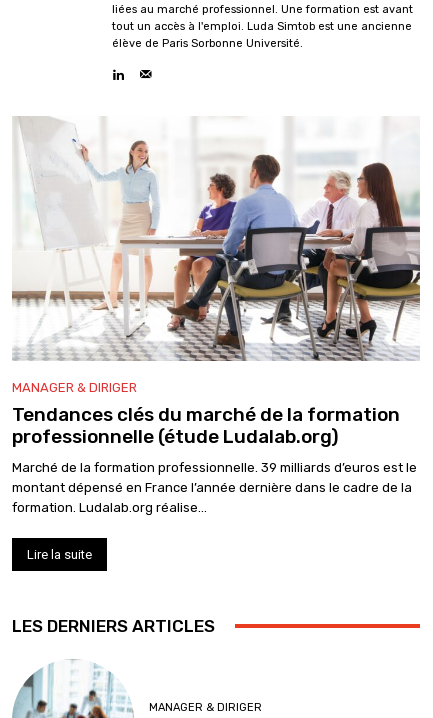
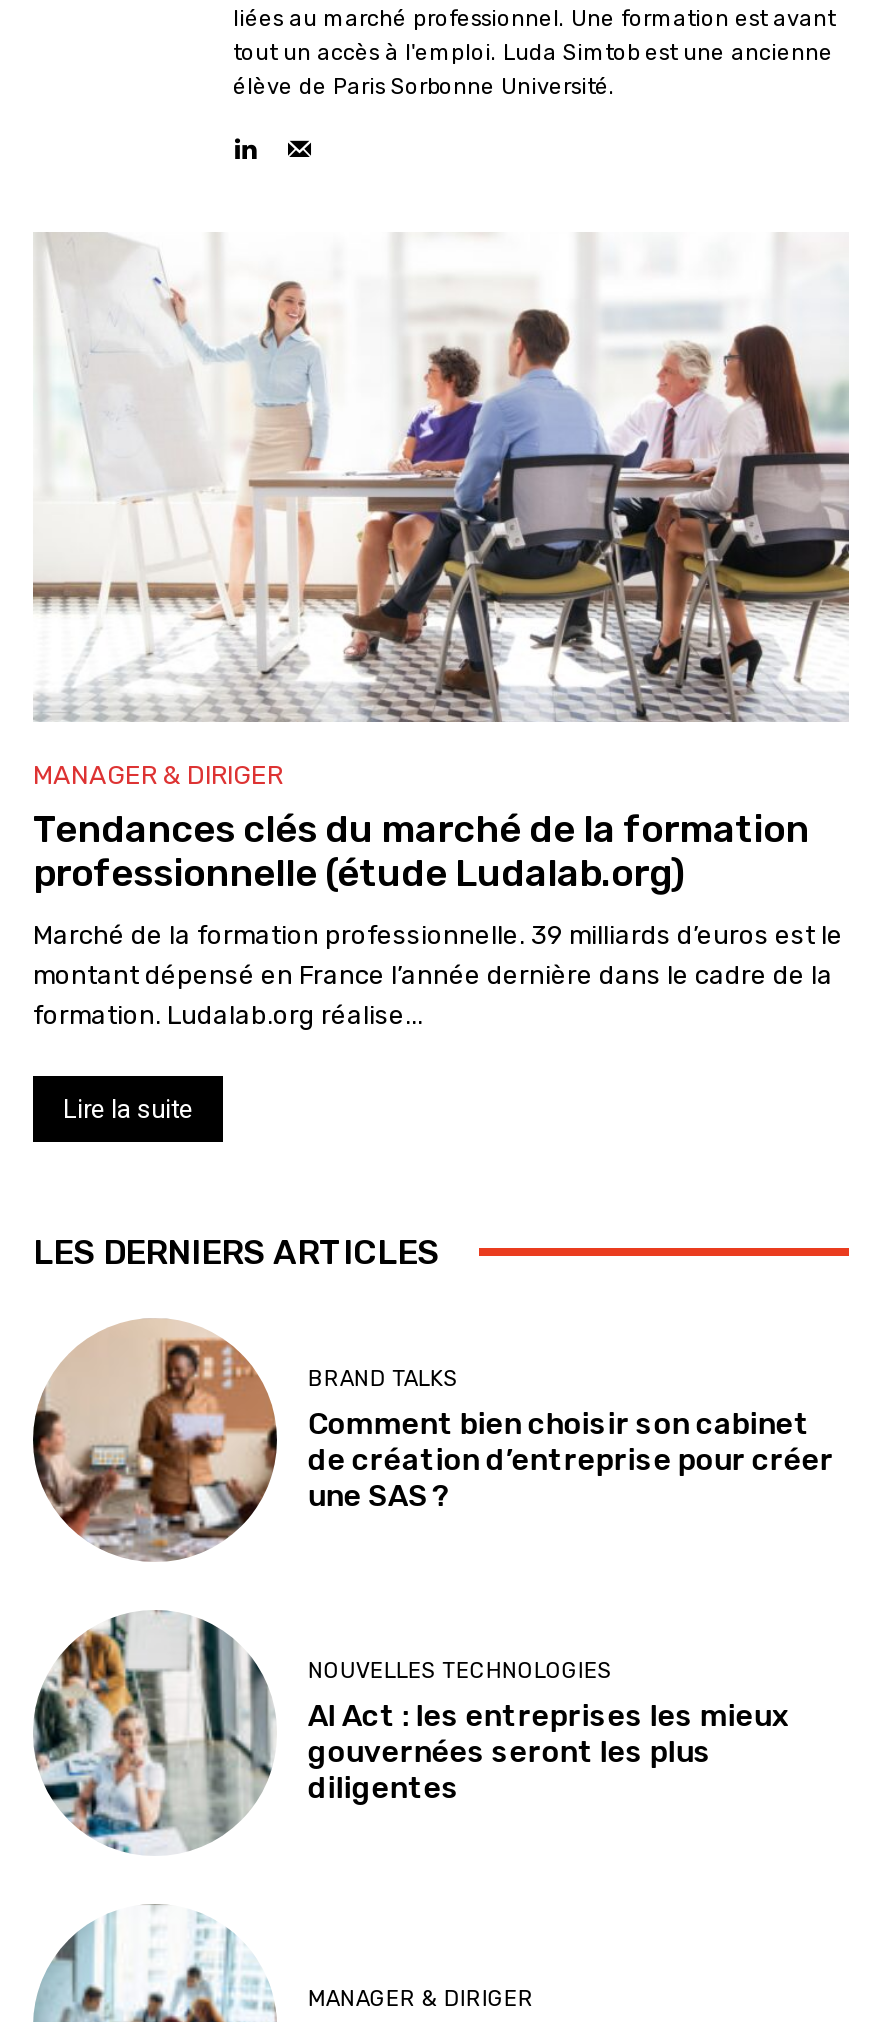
+ [image]
+ BRAND TALKS
+ Comment bien choisir son cabinet
+ de création d’entreprise pour créer
+ une SAS ?

+ [image]
+ NOUVELLES TECHNOLOGIES
+ AI Act : les entreprises les mieux
+ gouvernées seront les plus
+ diligentes
